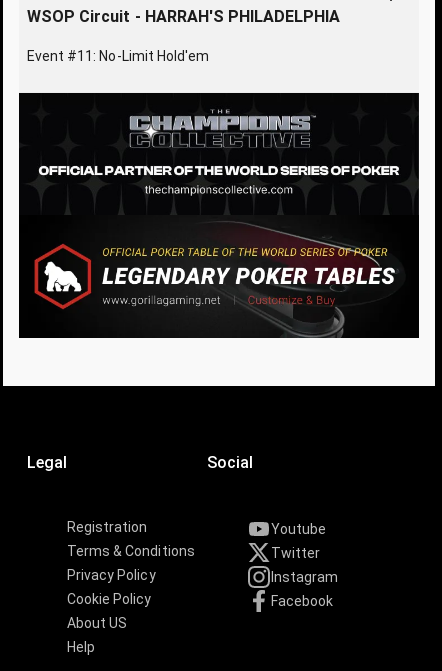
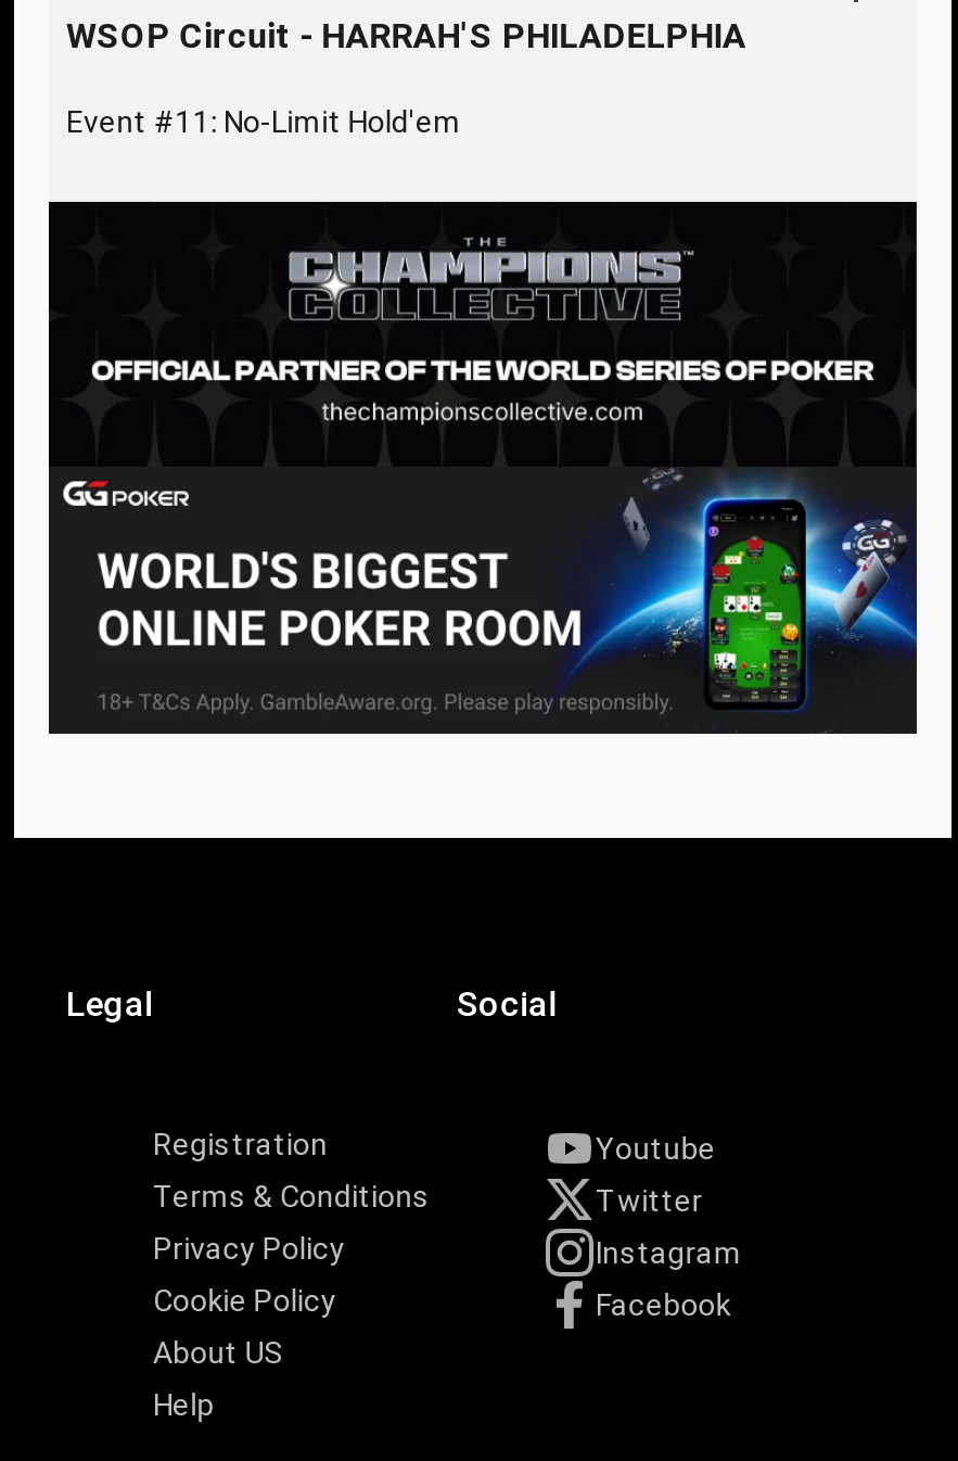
- [image]
+ [image]
